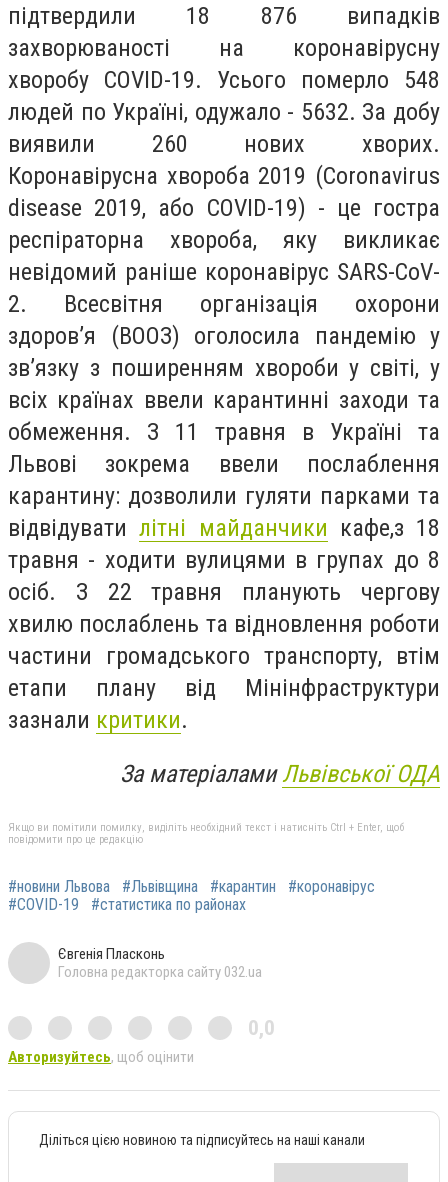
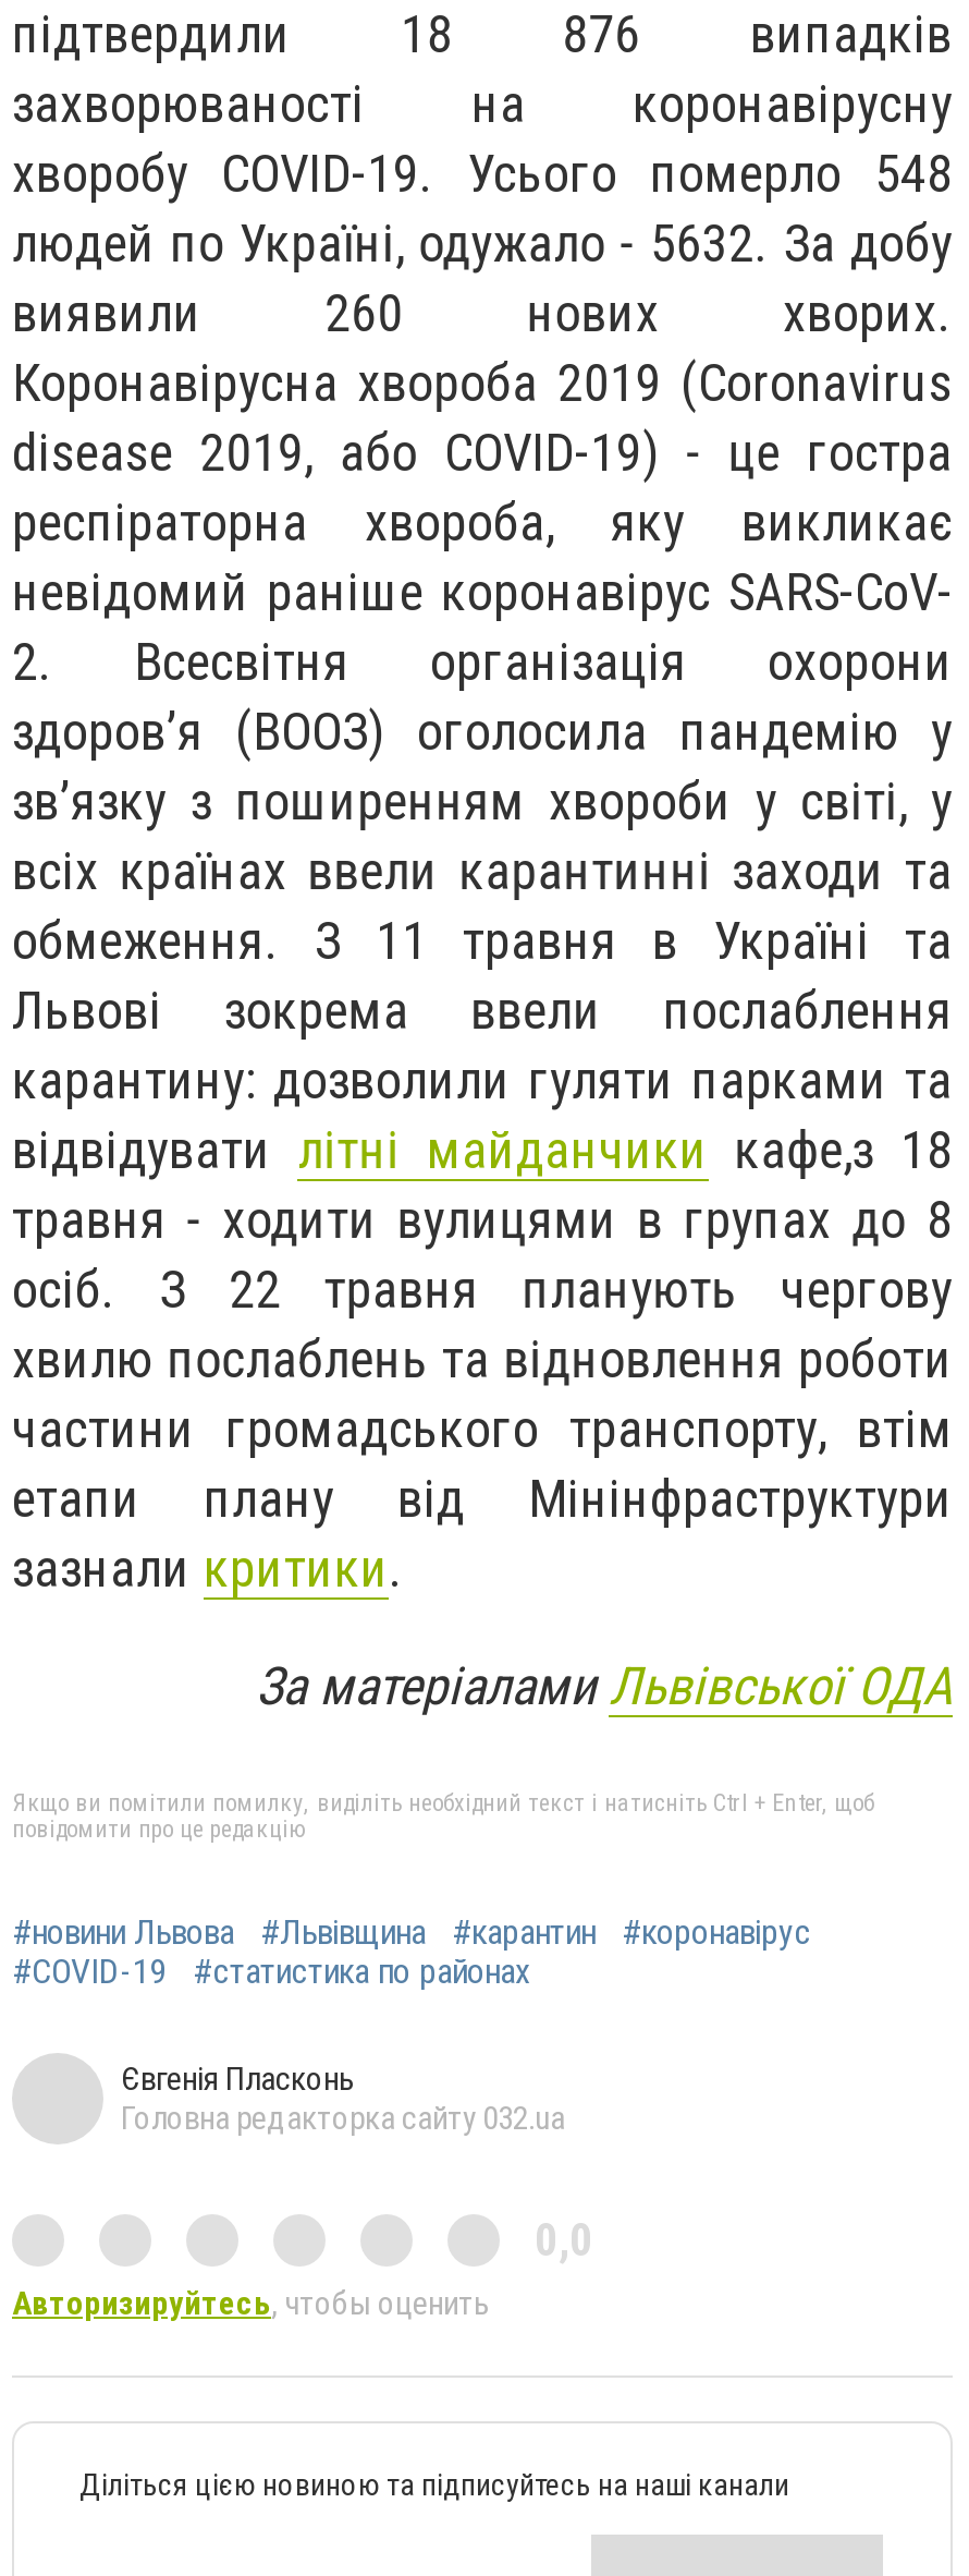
- Авторизуйтесь, щоб оцінити
+ Авторизируйтесь, чтобы оценить
